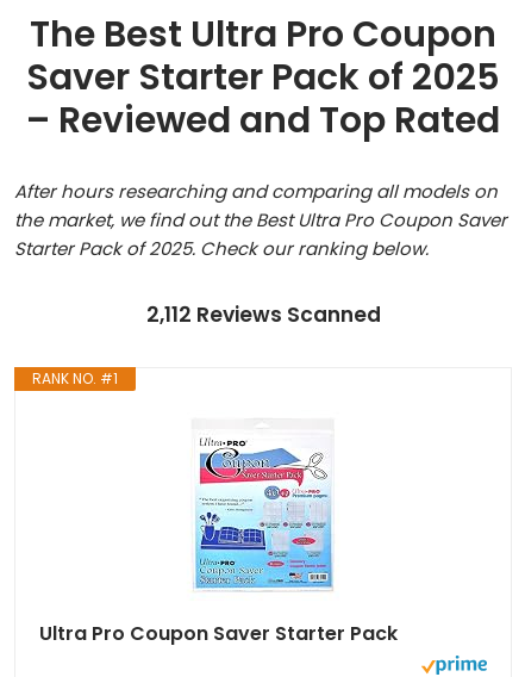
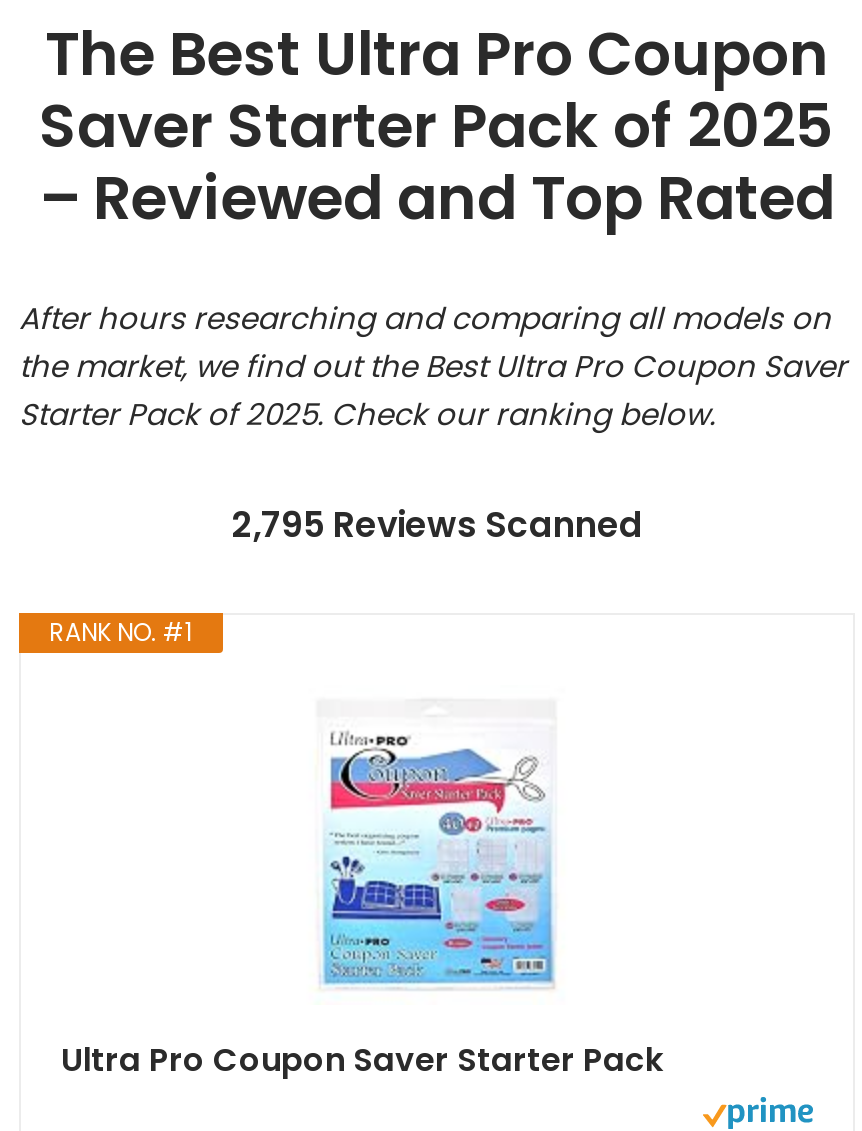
- 2,112 Reviews Scanned
+ 2,795 Reviews Scanned
